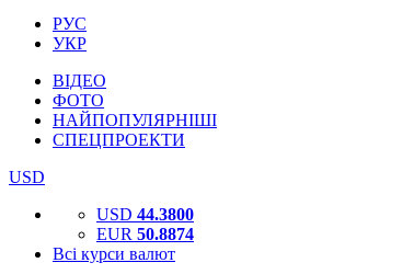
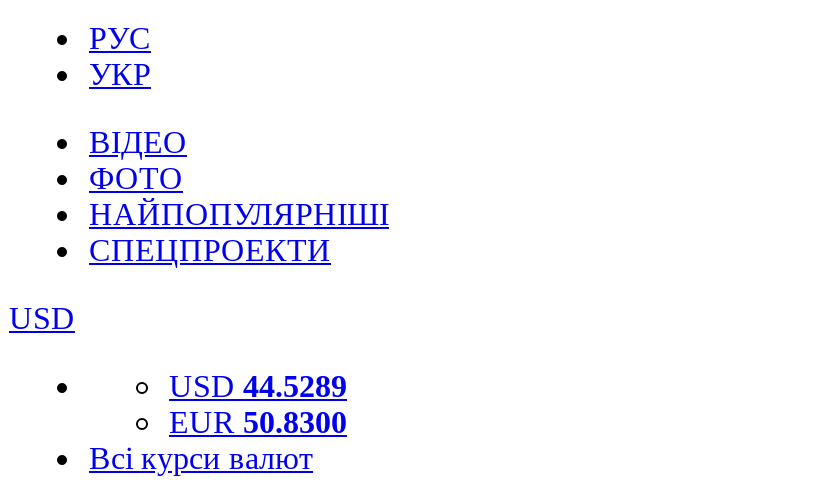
- USD 44.3800
+ USD 44.5289

- EUR 50.8874
+ EUR 50.8300
